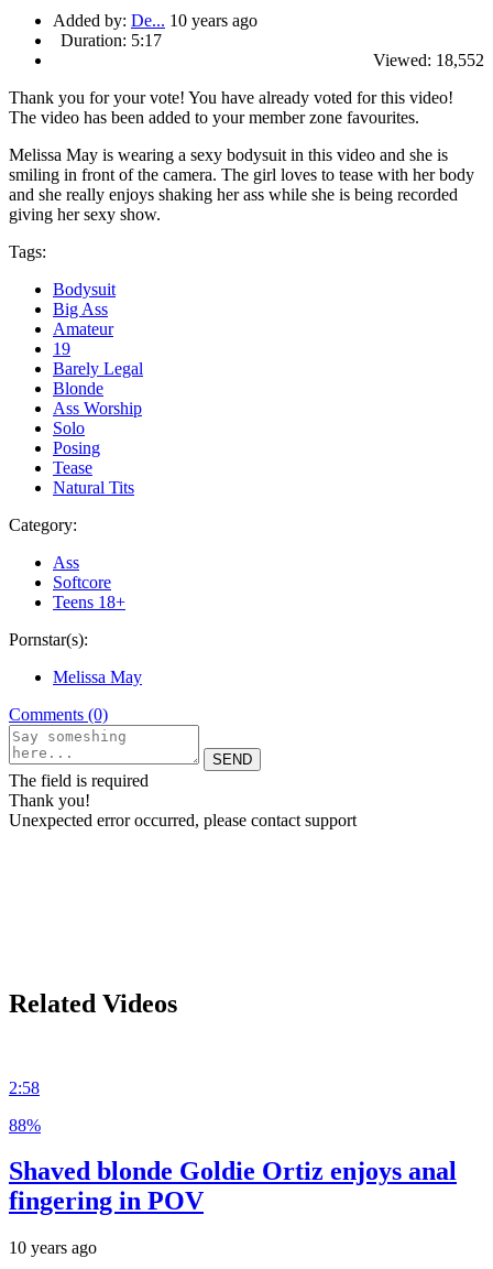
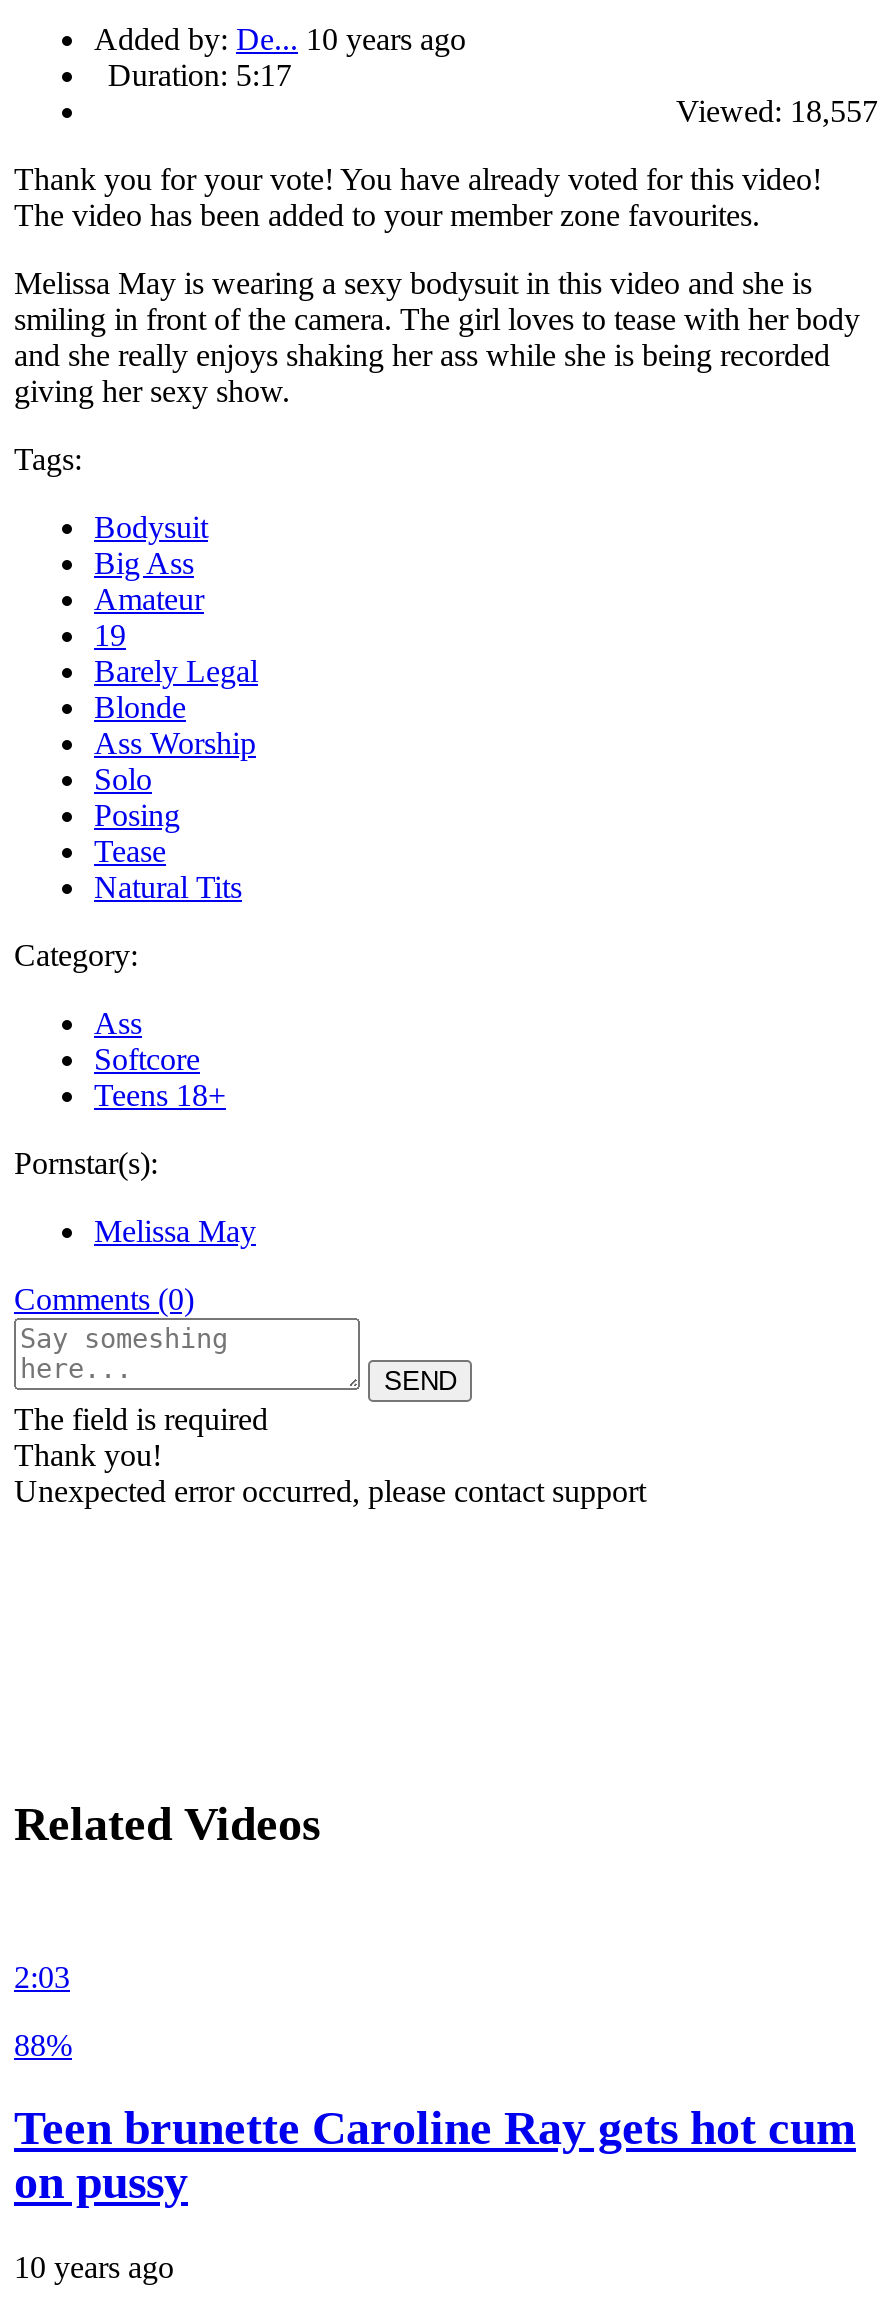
- Viewed: 18,552
+ Viewed: 18,557

- 2:58
+ 2:03

- Shaved blonde Goldie Ortiz enjoys anal
- fingering in POV
+ Teen brunette Caroline Ray gets hot cum
+ on pussy
